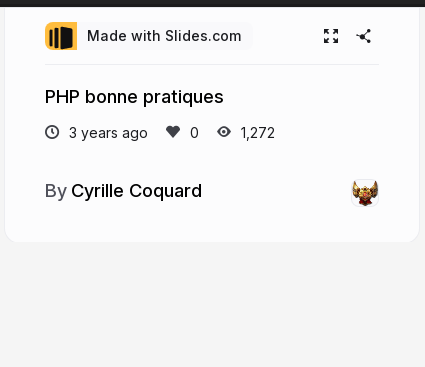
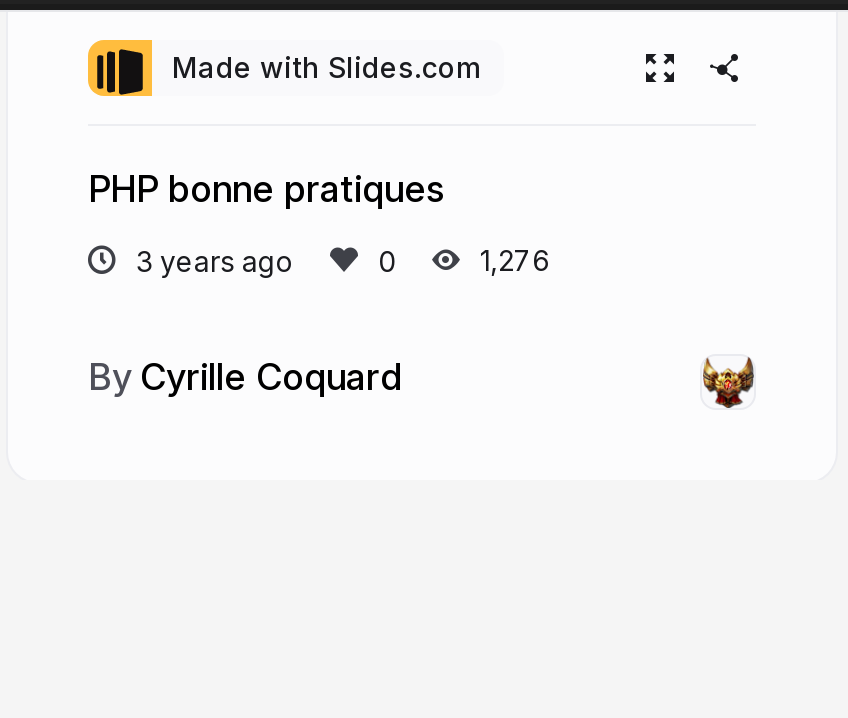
- 1,272
+ 1,276
